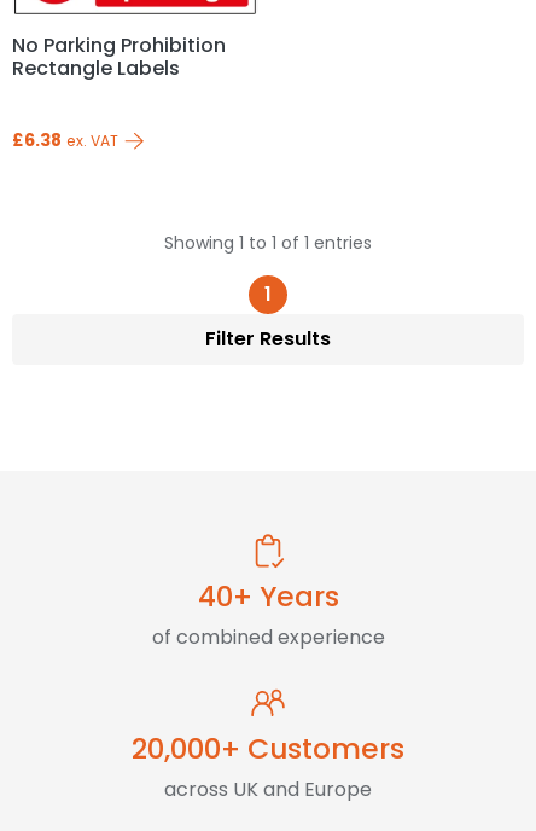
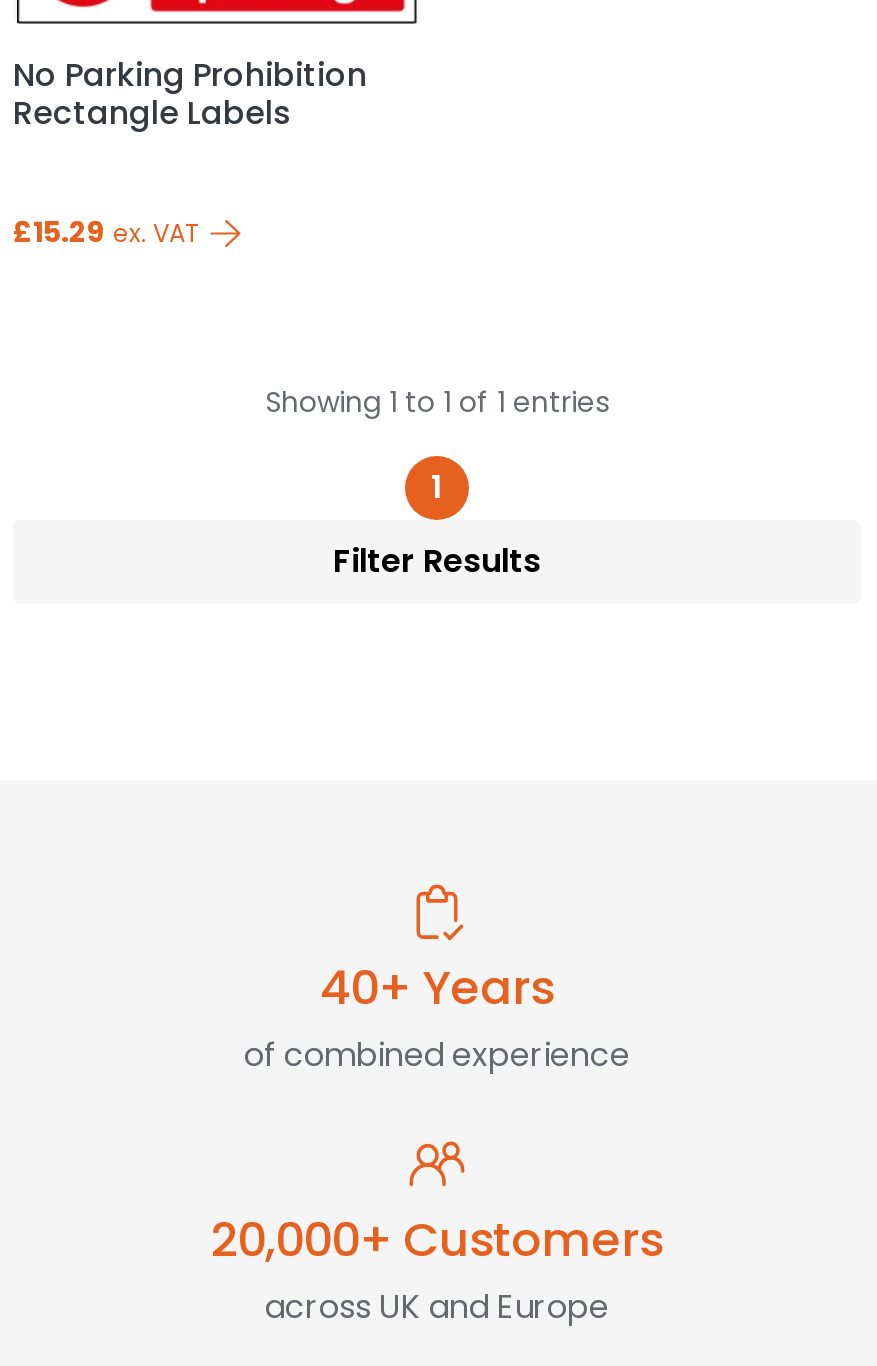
- £6.38 ex. VAT
+ £15.29 ex. VAT
